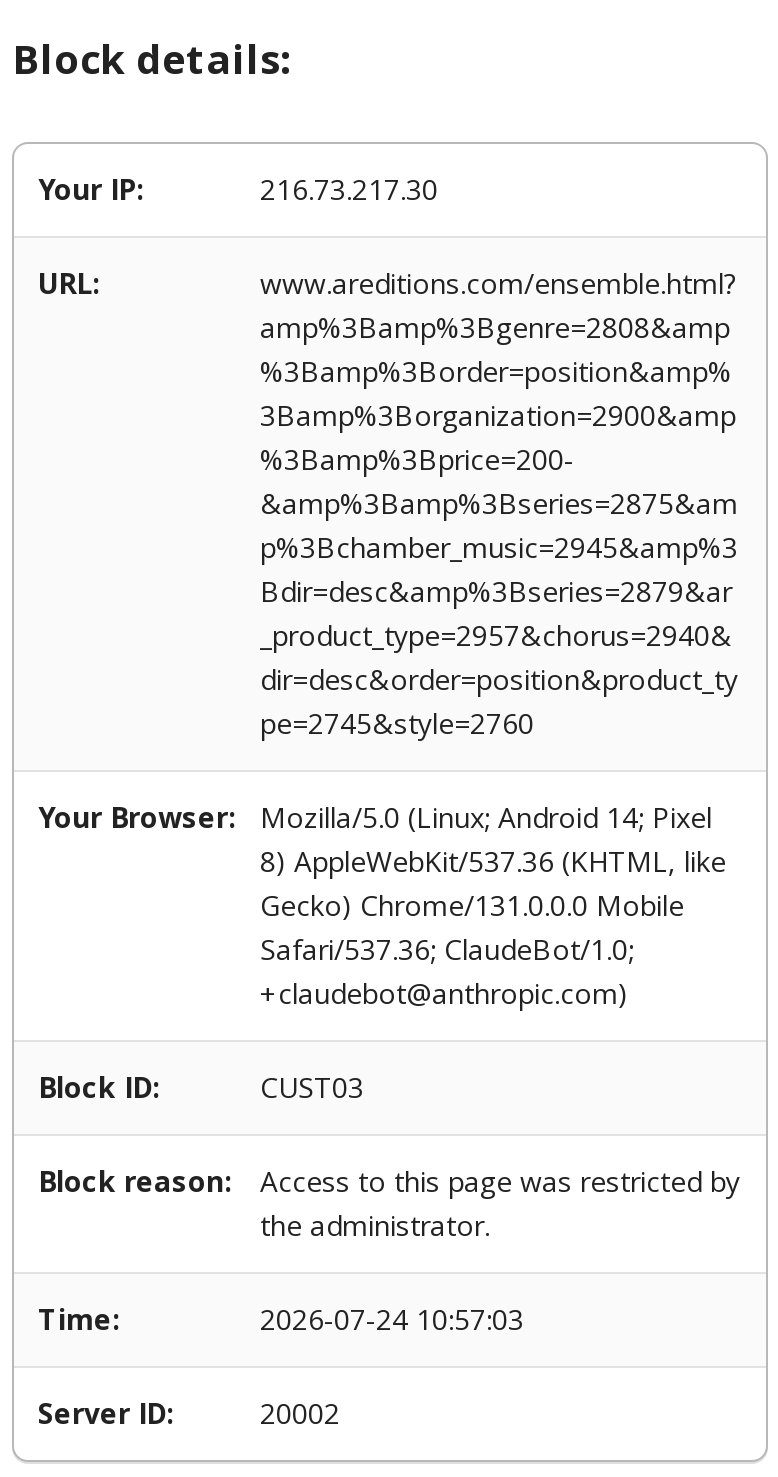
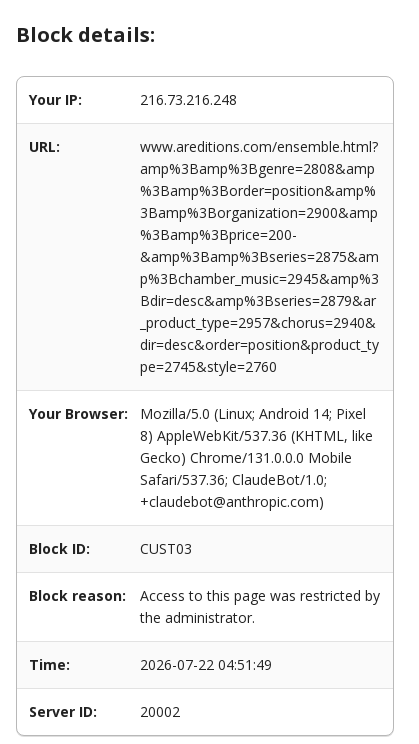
- 216.73.217.30
+ 216.73.216.248

- 2026-07-24 10:57:03
+ 2026-07-22 04:51:49
